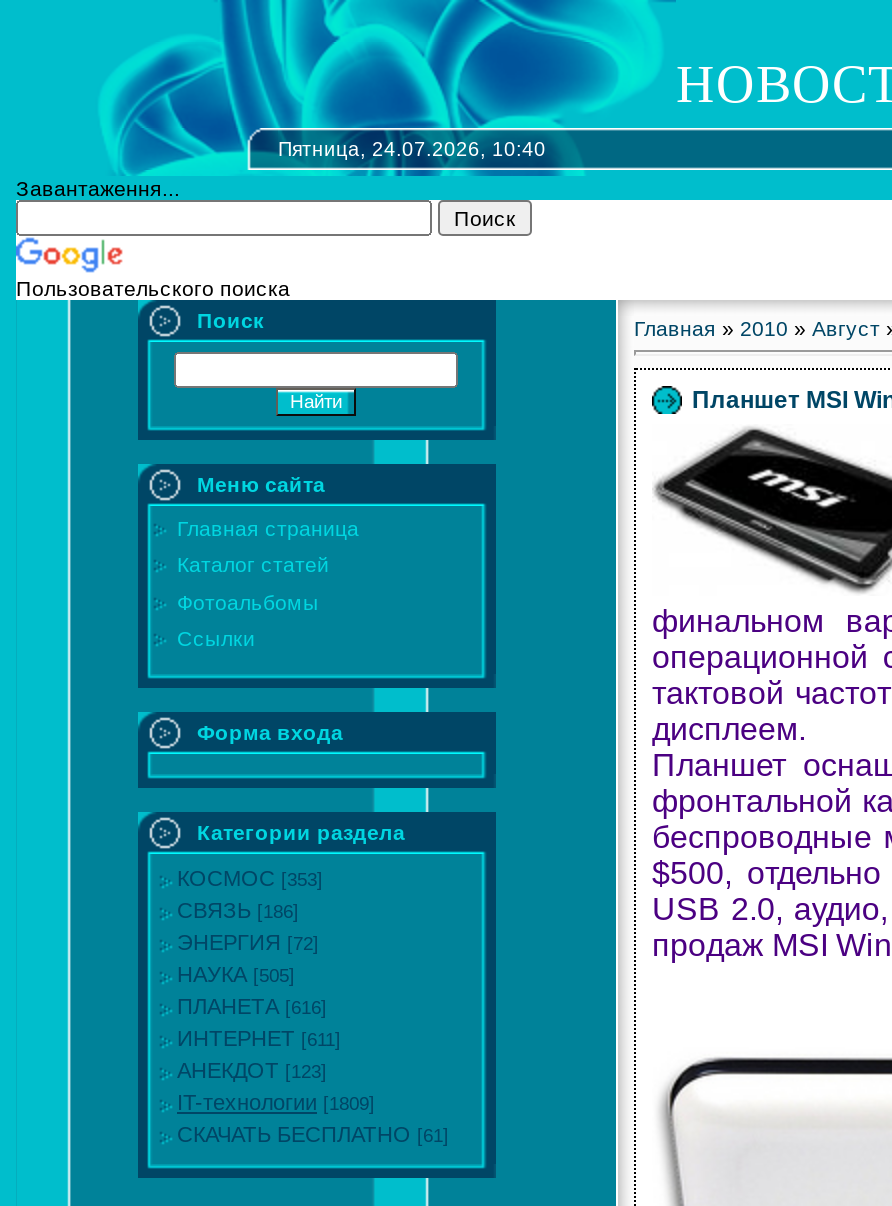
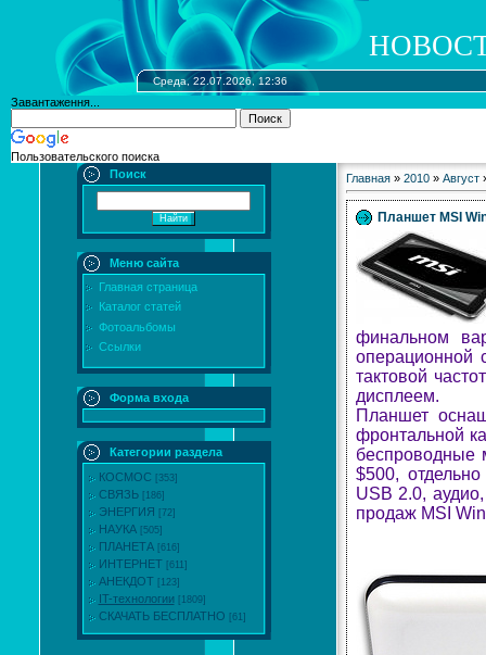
- Пятница, 24.07.2026, 10:40
+ Среда, 22.07.2026, 12:36
